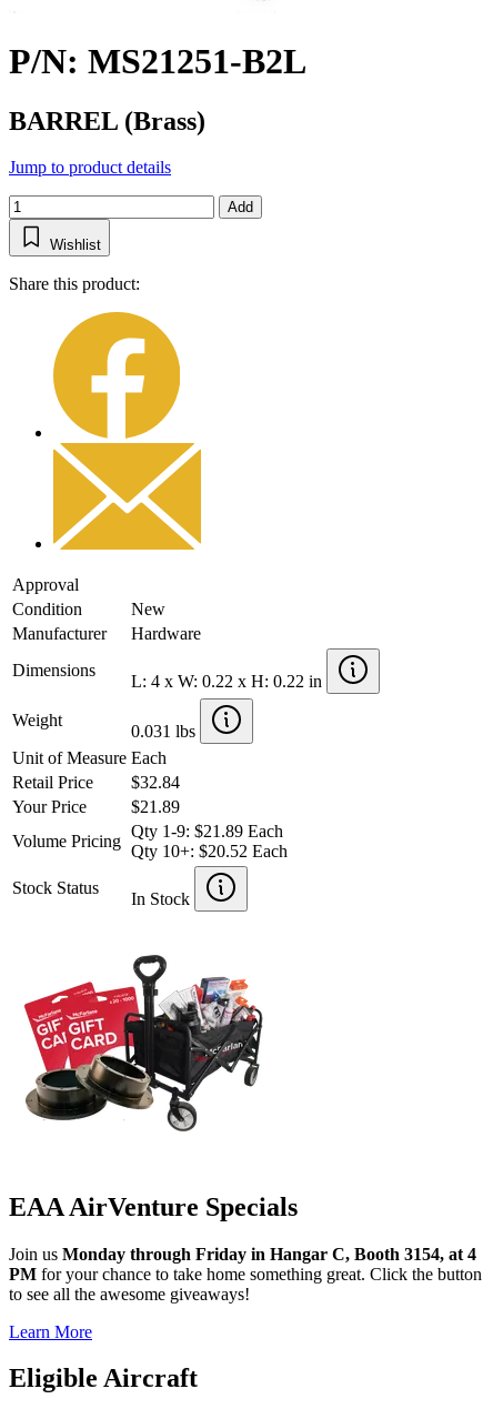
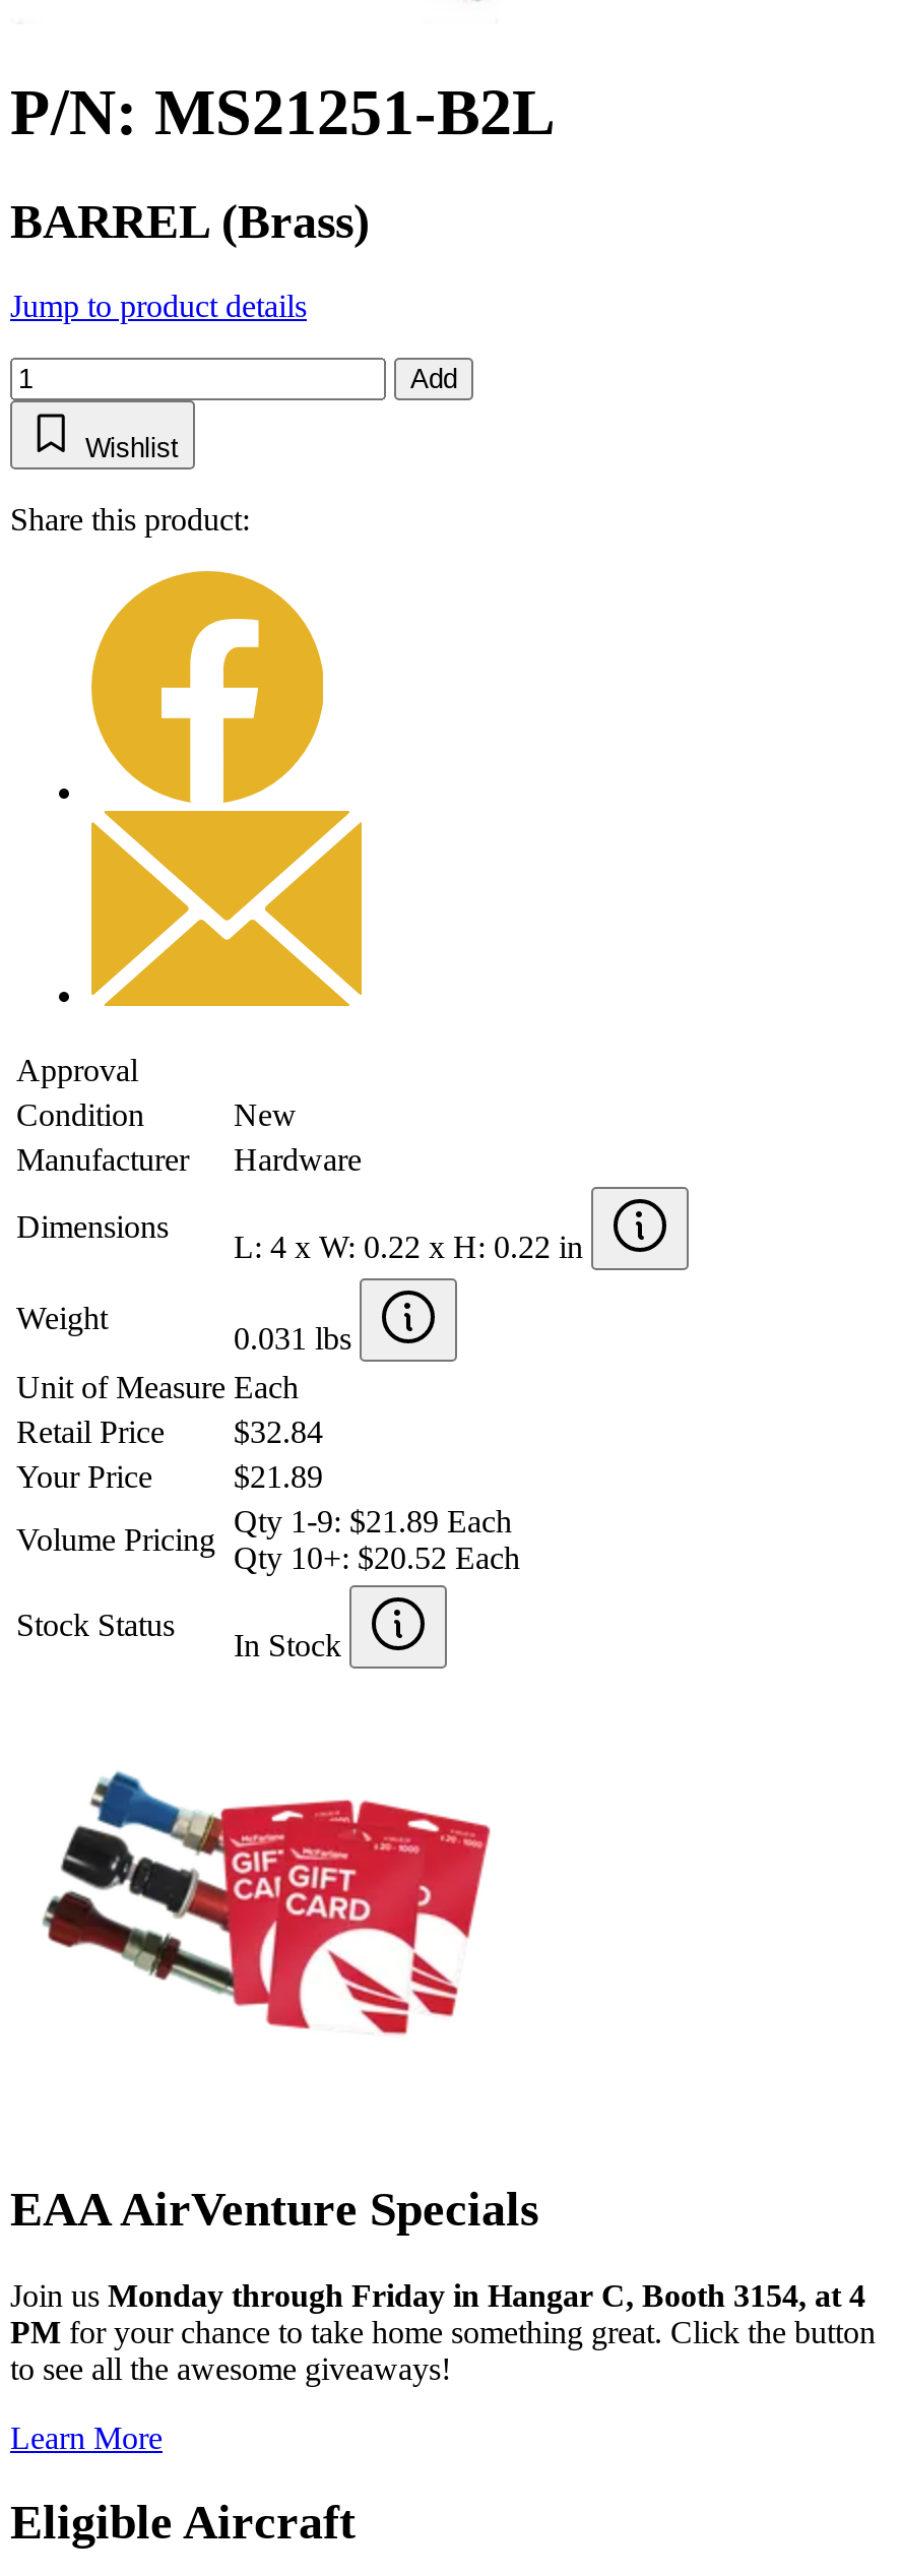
- [image]
+ [image]
